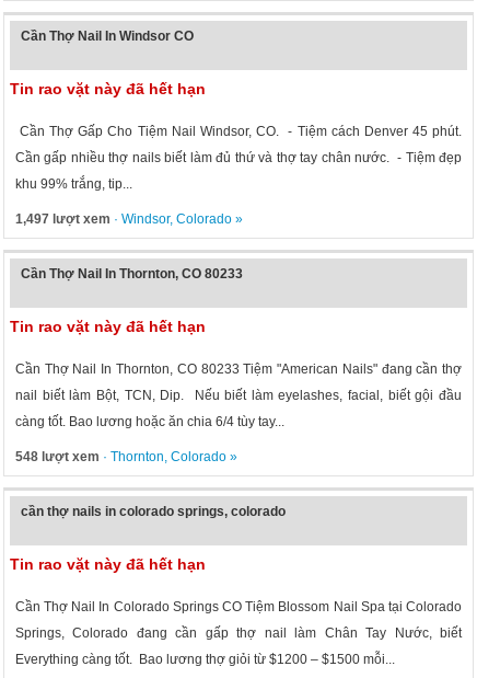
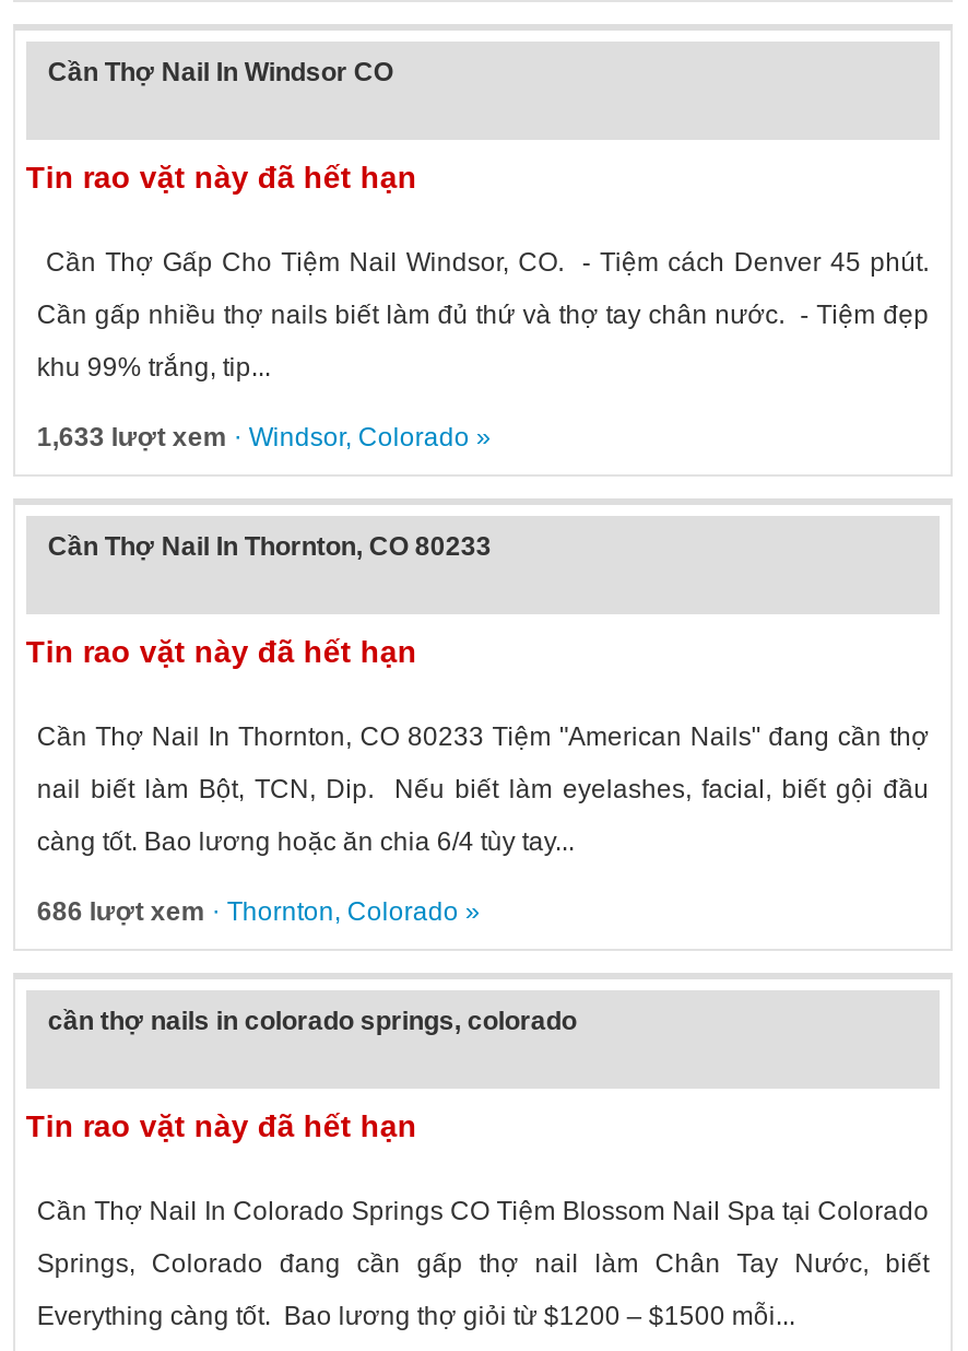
- 1,497 lượt xem · Windsor, Colorado»
+ 1,633 lượt xem · Windsor, Colorado»

- 548 lượt xem · Thornton, Colorado»
+ 686 lượt xem · Thornton, Colorado»
